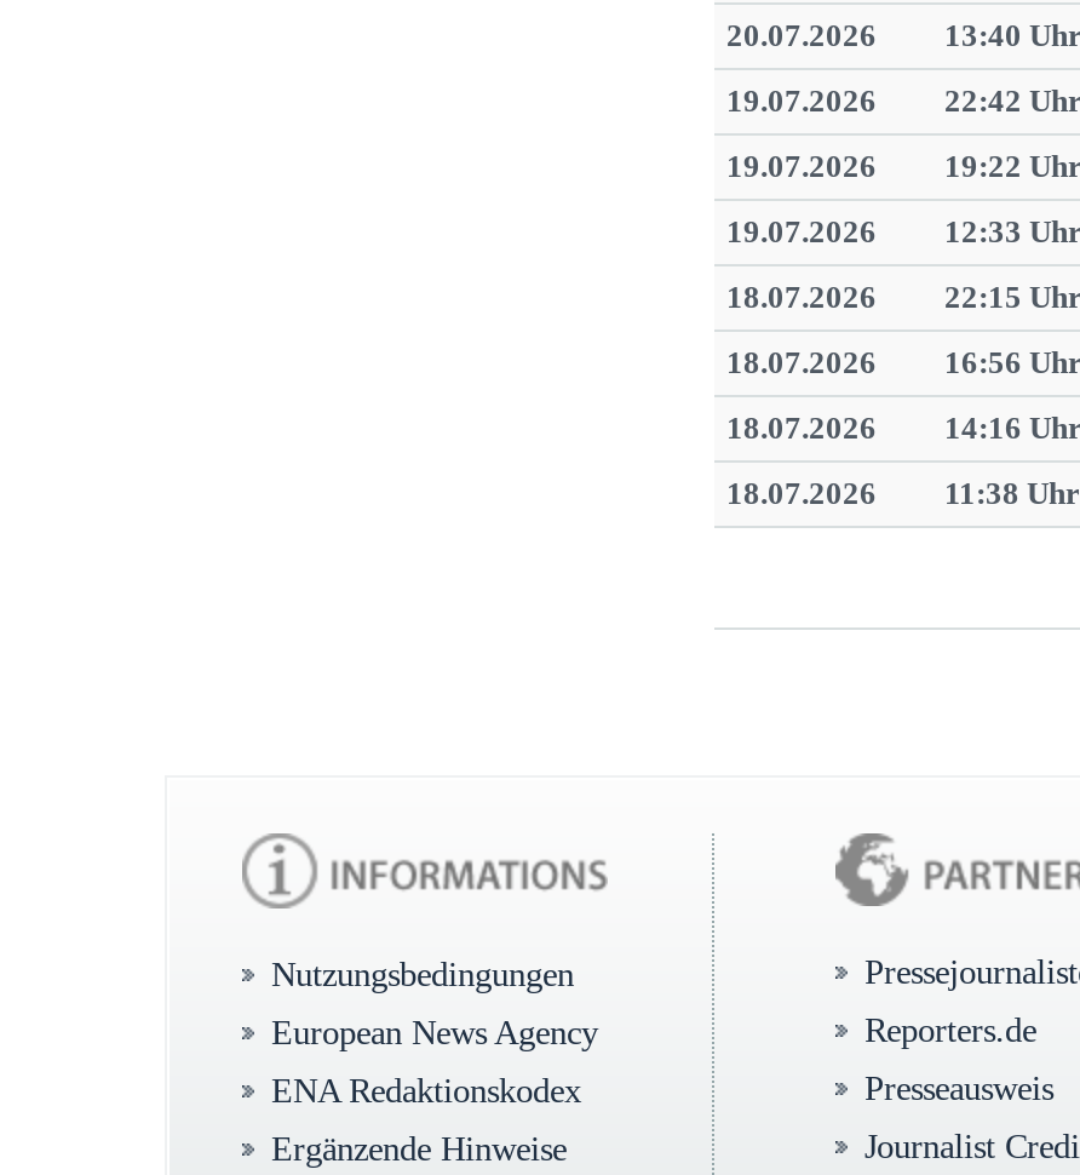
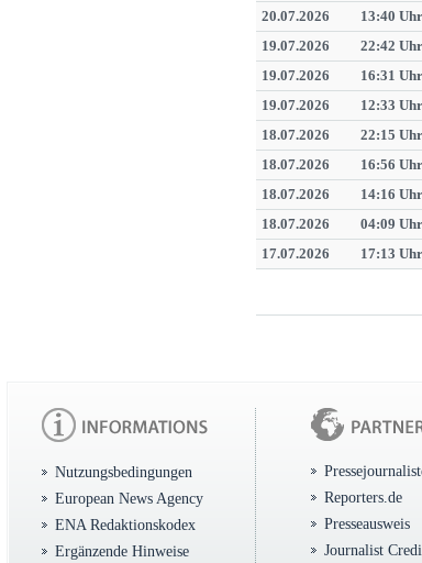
- 19.07.2026 19:22 Uhr
+ 19.07.2026 16:31 Uhr

- 11:38 Uhr
+ 04:09 Uhr
+ 17.07.2026
+ 17:13 Uhr
